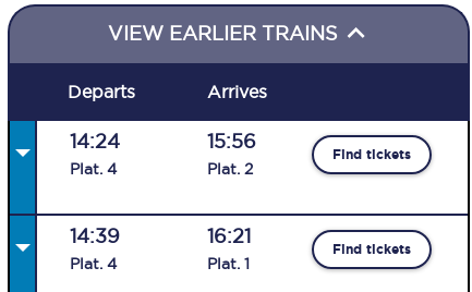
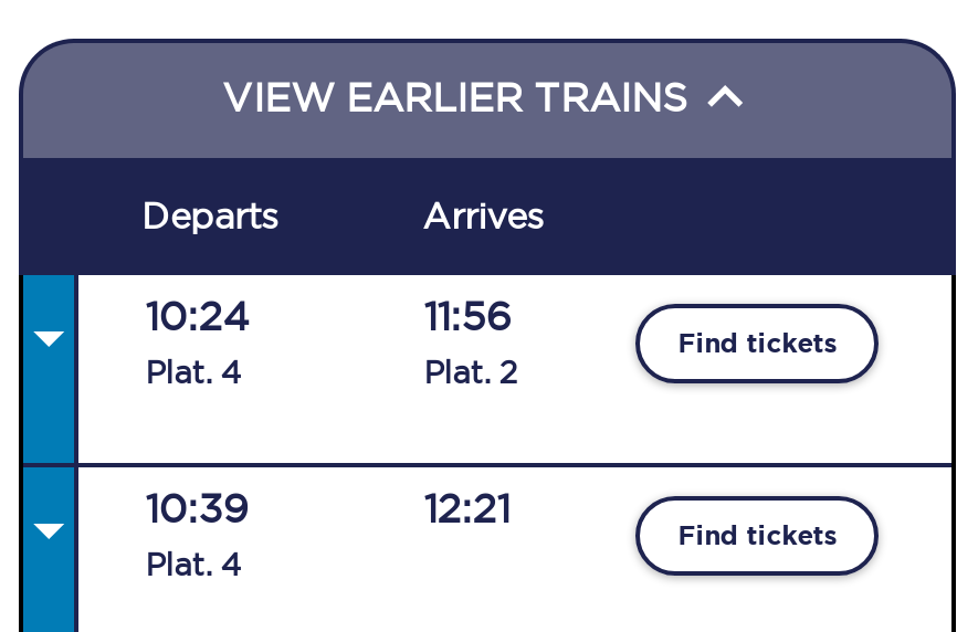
- 14:24
+ 10:24

- 15:56
+ 11:56

- 14:39
+ 10:39

- 16:21
- Plat. 1
+ 12:21
